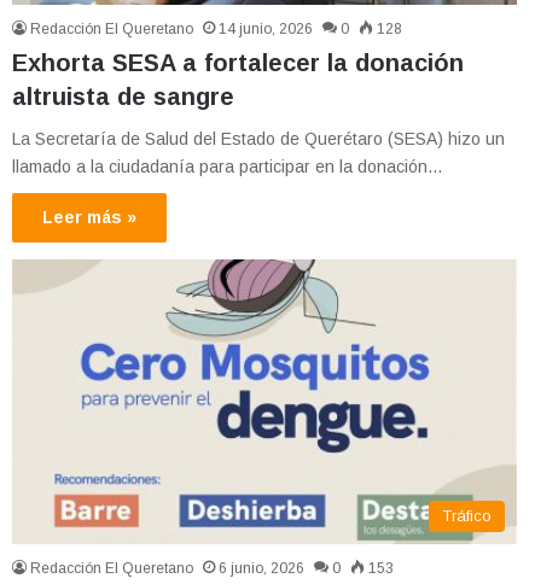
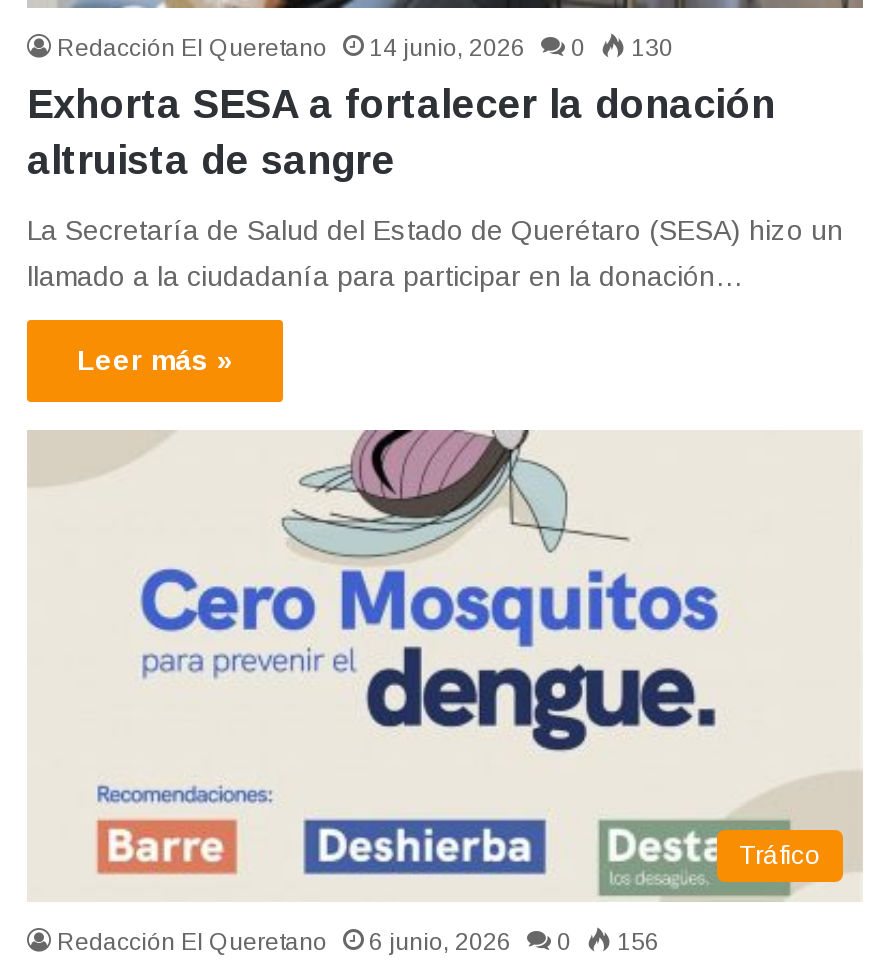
- Redacción El Queretano 14 junio, 2026 0 128
+ Redacción El Queretano 14 junio, 2026 0 130

- Redacción El Queretano 6 junio, 2026 0 153
+ Redacción El Queretano 6 junio, 2026 0 156
